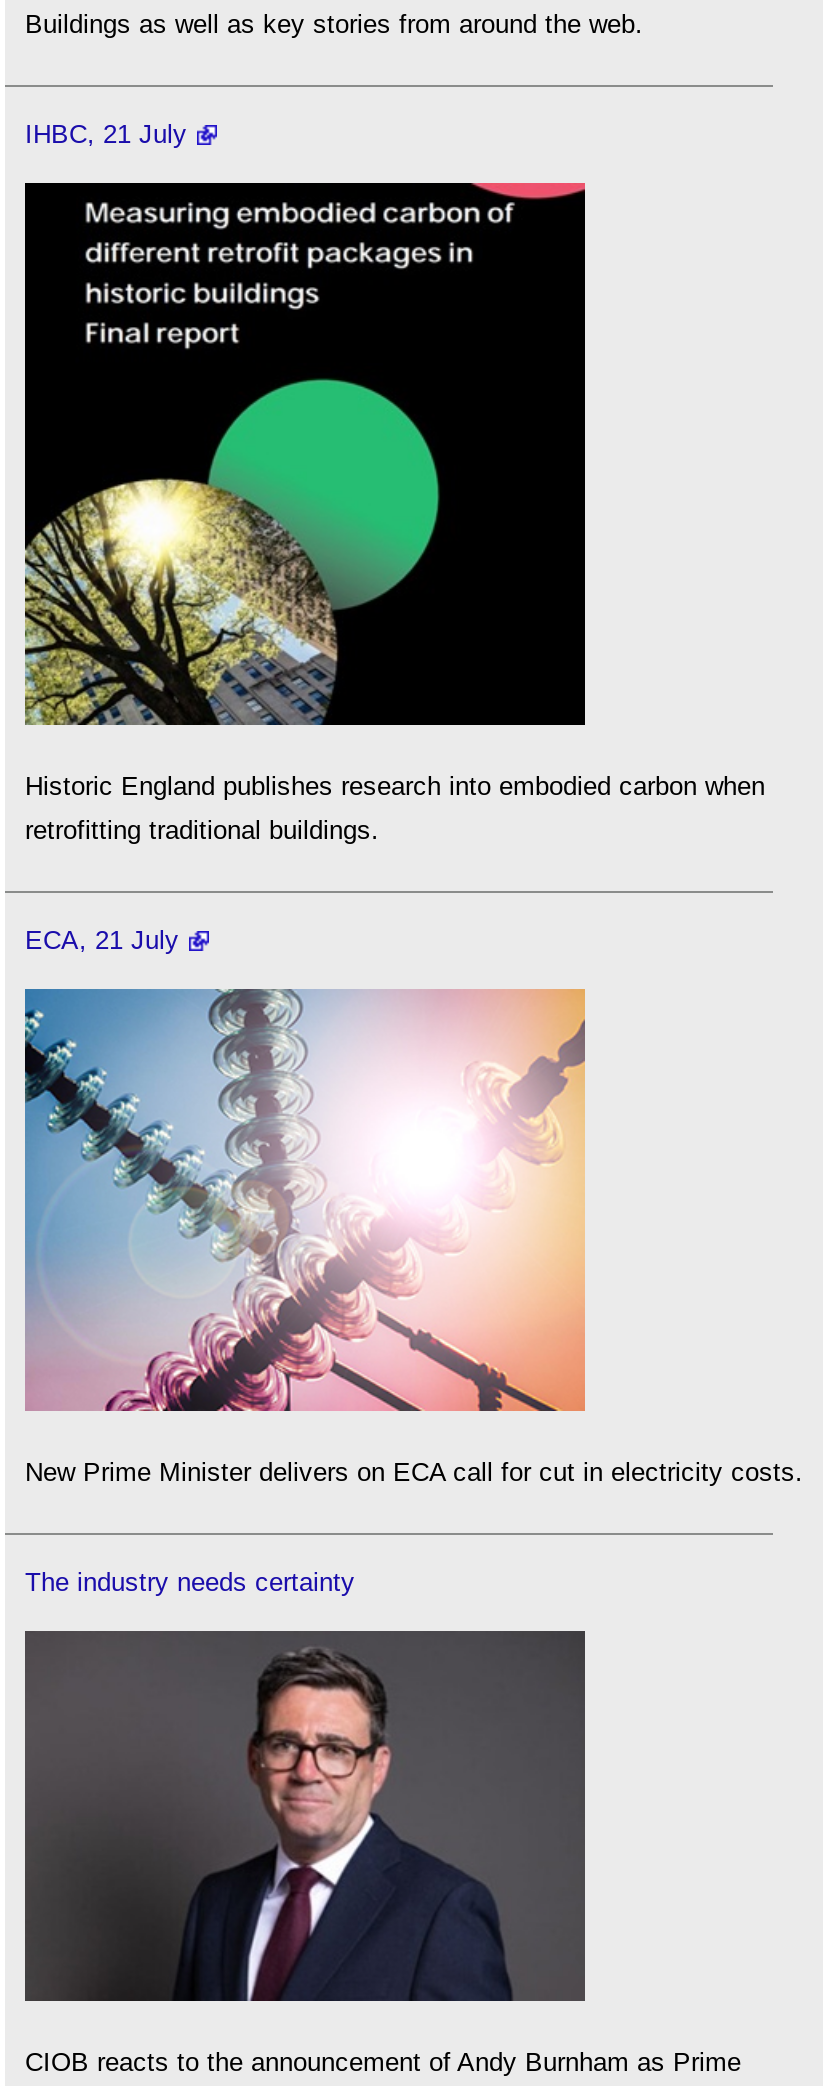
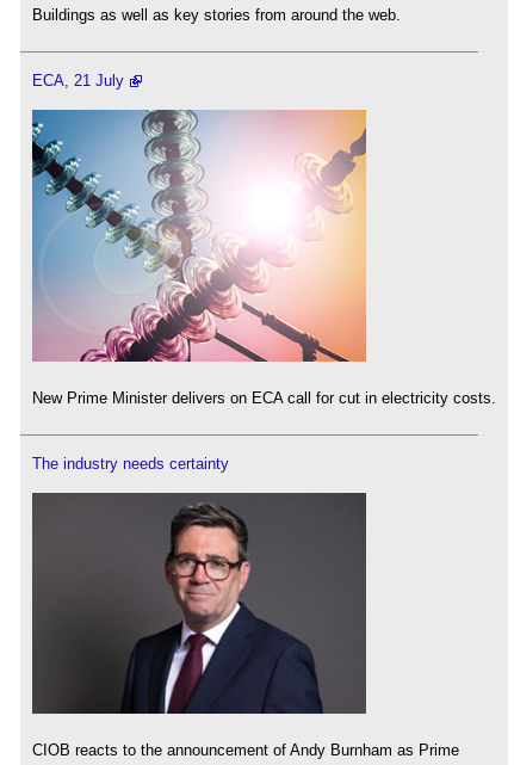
- IHBC, 21 July

- [image]
- Historic England publishes research into embodied carbon when
- retrofitting traditional buildings.
